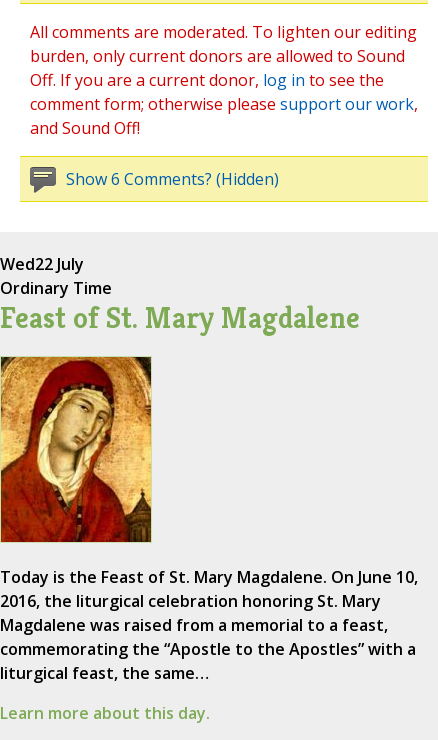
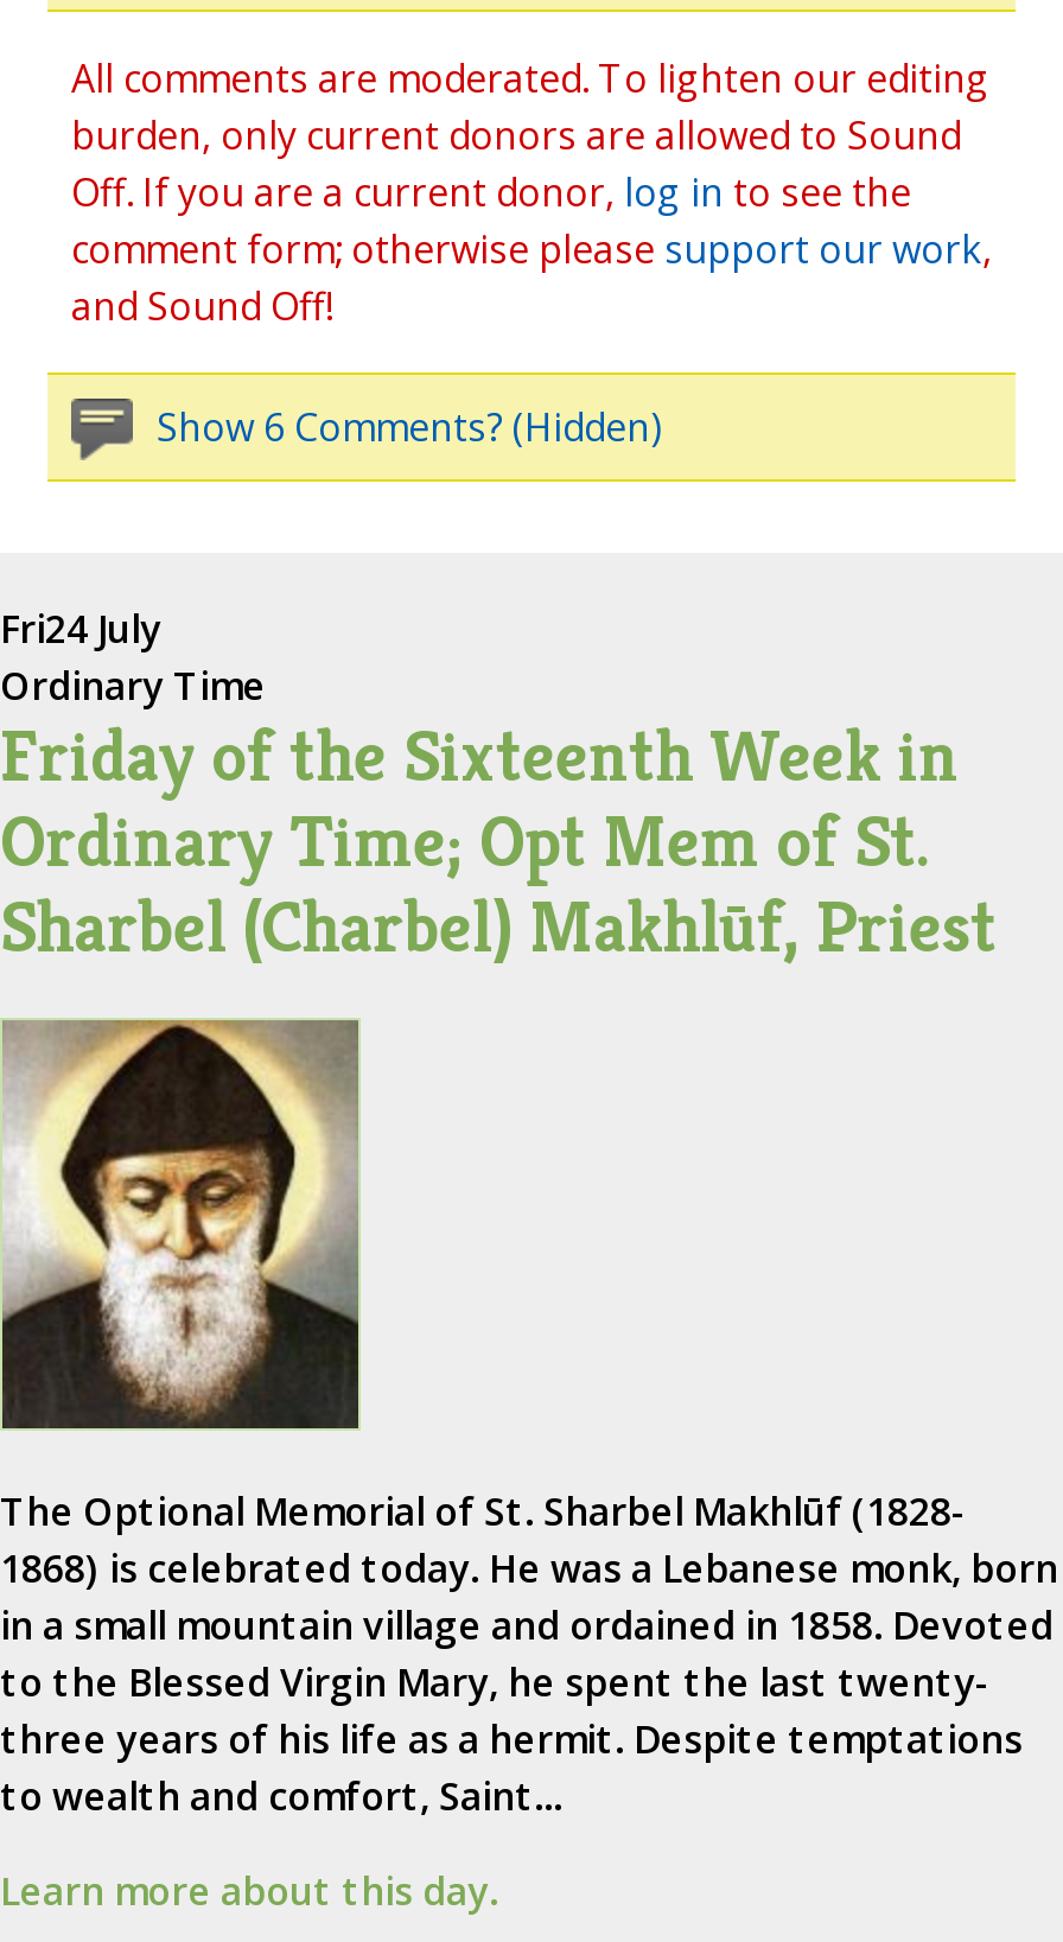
- Wed22 July
+ Fri24 July

- Feast of St. Mary Magdalene
+ Friday of the Sixteenth Week in
+ Ordinary Time; Opt Mem of St.
+ Sharbel (Charbel) Makhlūf, Priest

- [image]
+ [image]

- Today is the Feast of St. Mary Magdalene. On June 10,
- 2016, the liturgical celebration honoring St. Mary
- Magdalene was raised from a memorial to a feast,
- commemorating the “Apostle to the Apostles” with a
- liturgical feast, the same…
+ The Optional Memorial of St. Sharbel Makhlūf (1828-
+ 1868) is celebrated today. He was a Lebanese monk, born
+ in a small mountain village and ordained in 1858. Devoted
+ to the Blessed Virgin Mary, he spent the last twenty-
+ three years of his life as a hermit. Despite temptations
+ to wealth and comfort, Saint…
